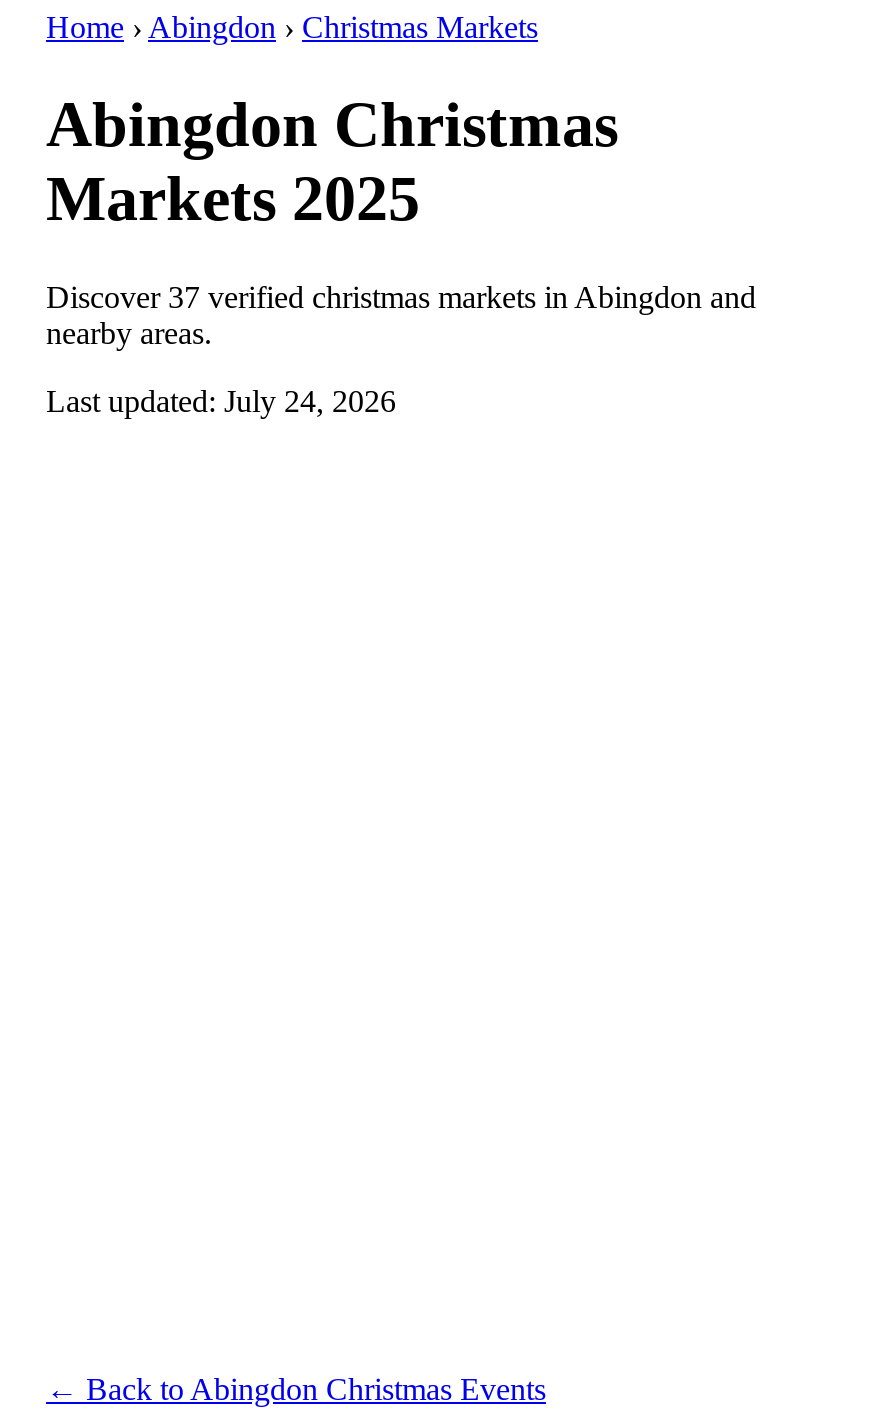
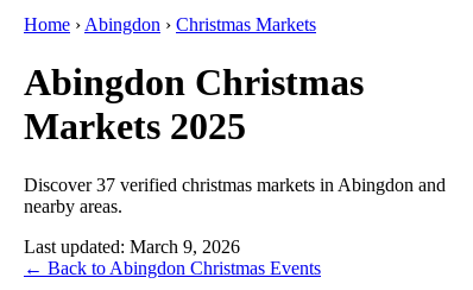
- Last updated: July 24, 2026
+ Last updated: March 9, 2026
